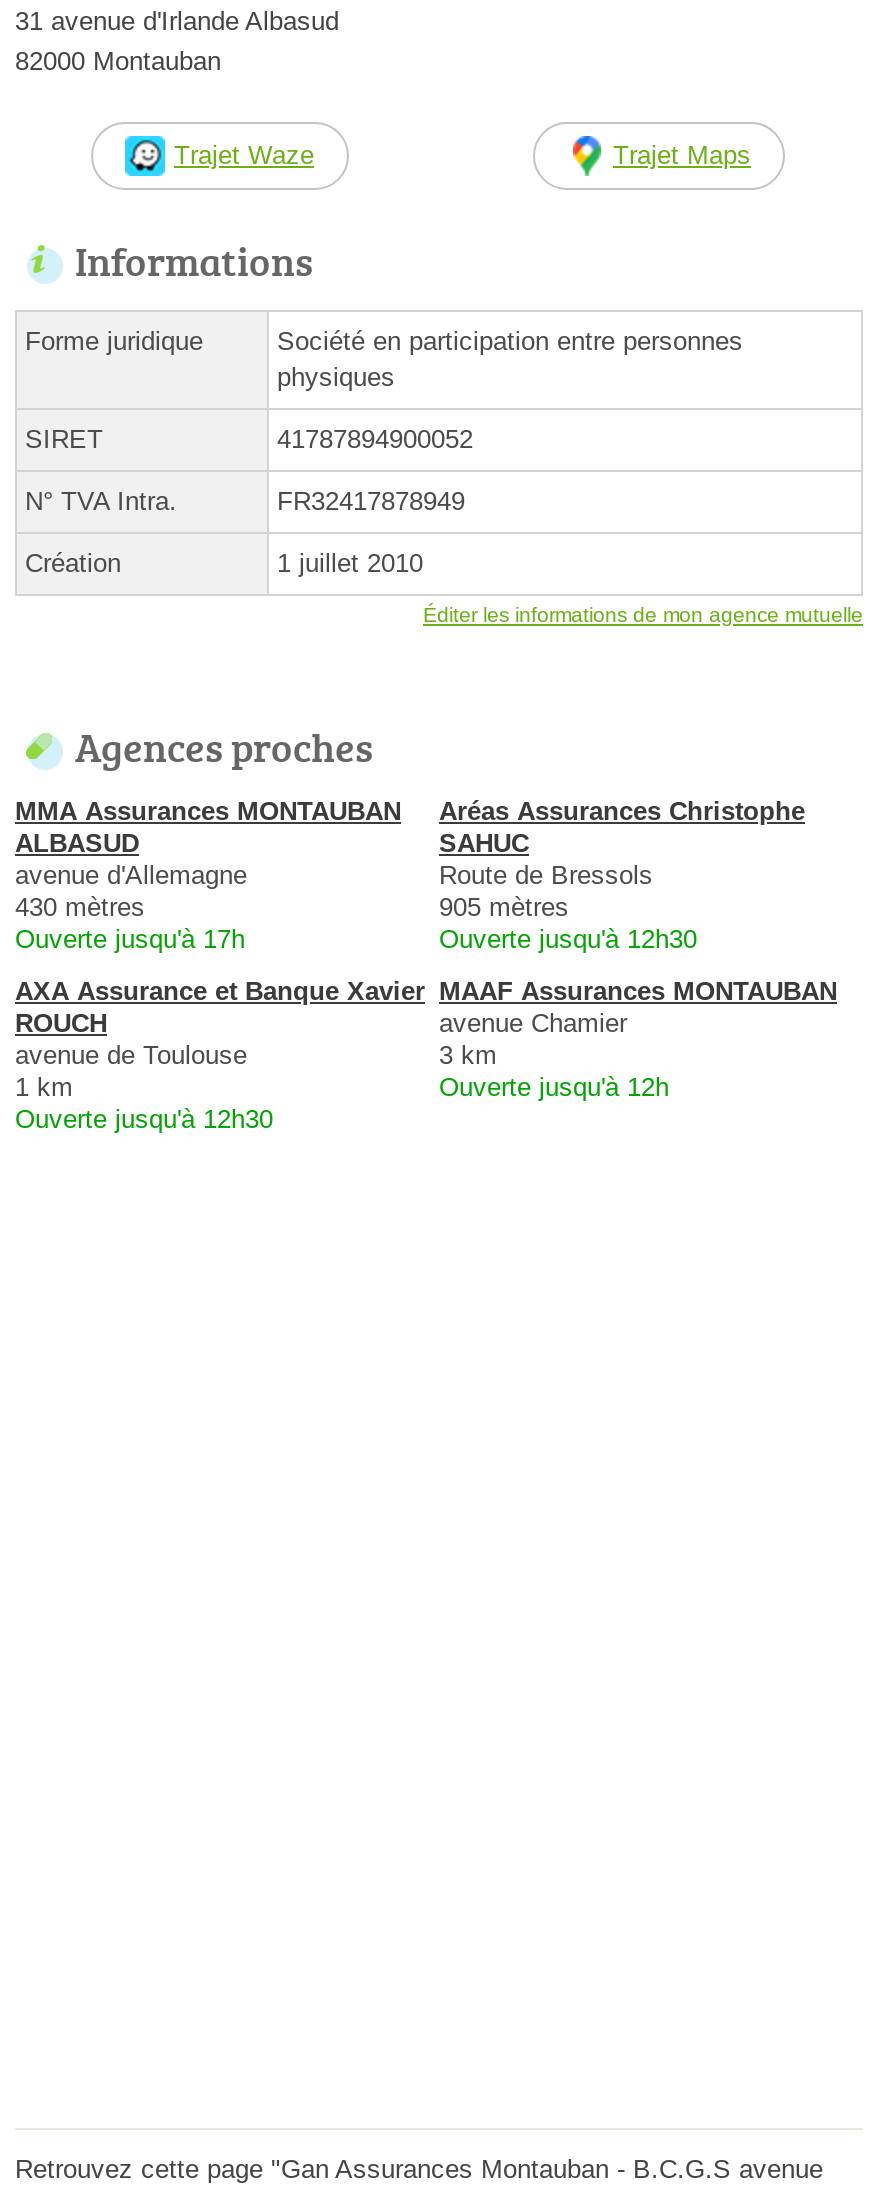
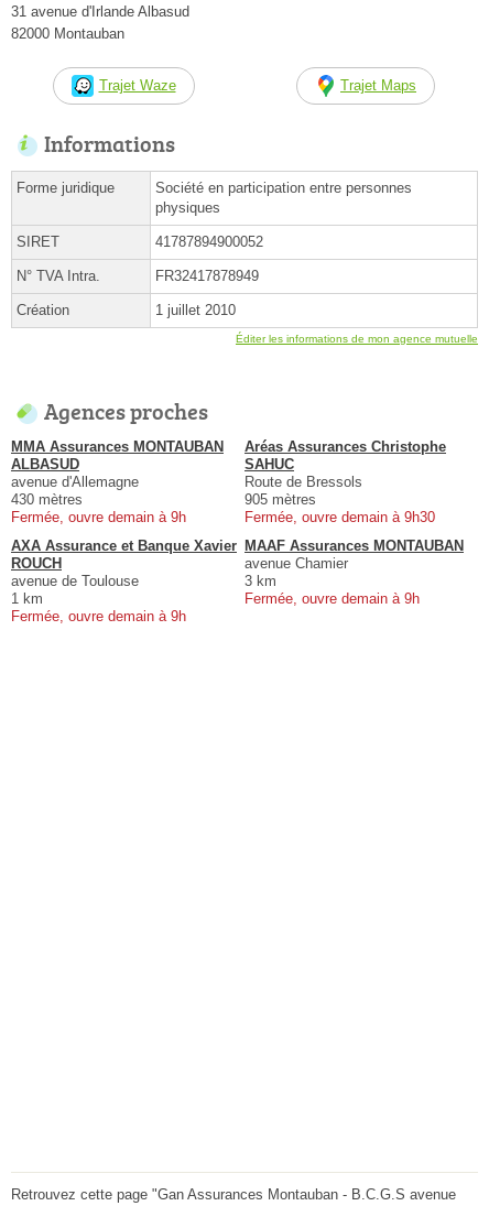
- Ouverte jusqu'à 17h
+ Fermée, ouvre demain à 9h

- Ouverte jusqu'à 12h30
+ Fermée, ouvre demain à 9h30

- Ouverte jusqu'à 12h
+ Fermée, ouvre demain à 9h

- Ouverte jusqu'à 12h30
+ Fermée, ouvre demain à 9h
